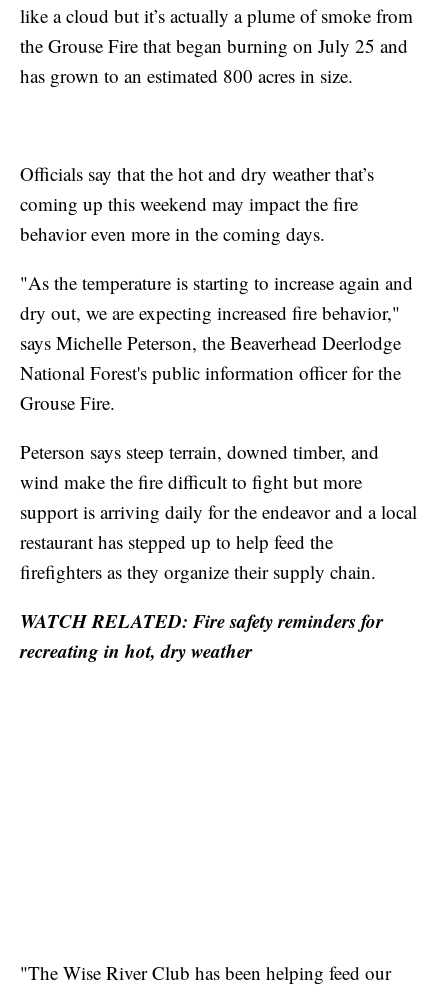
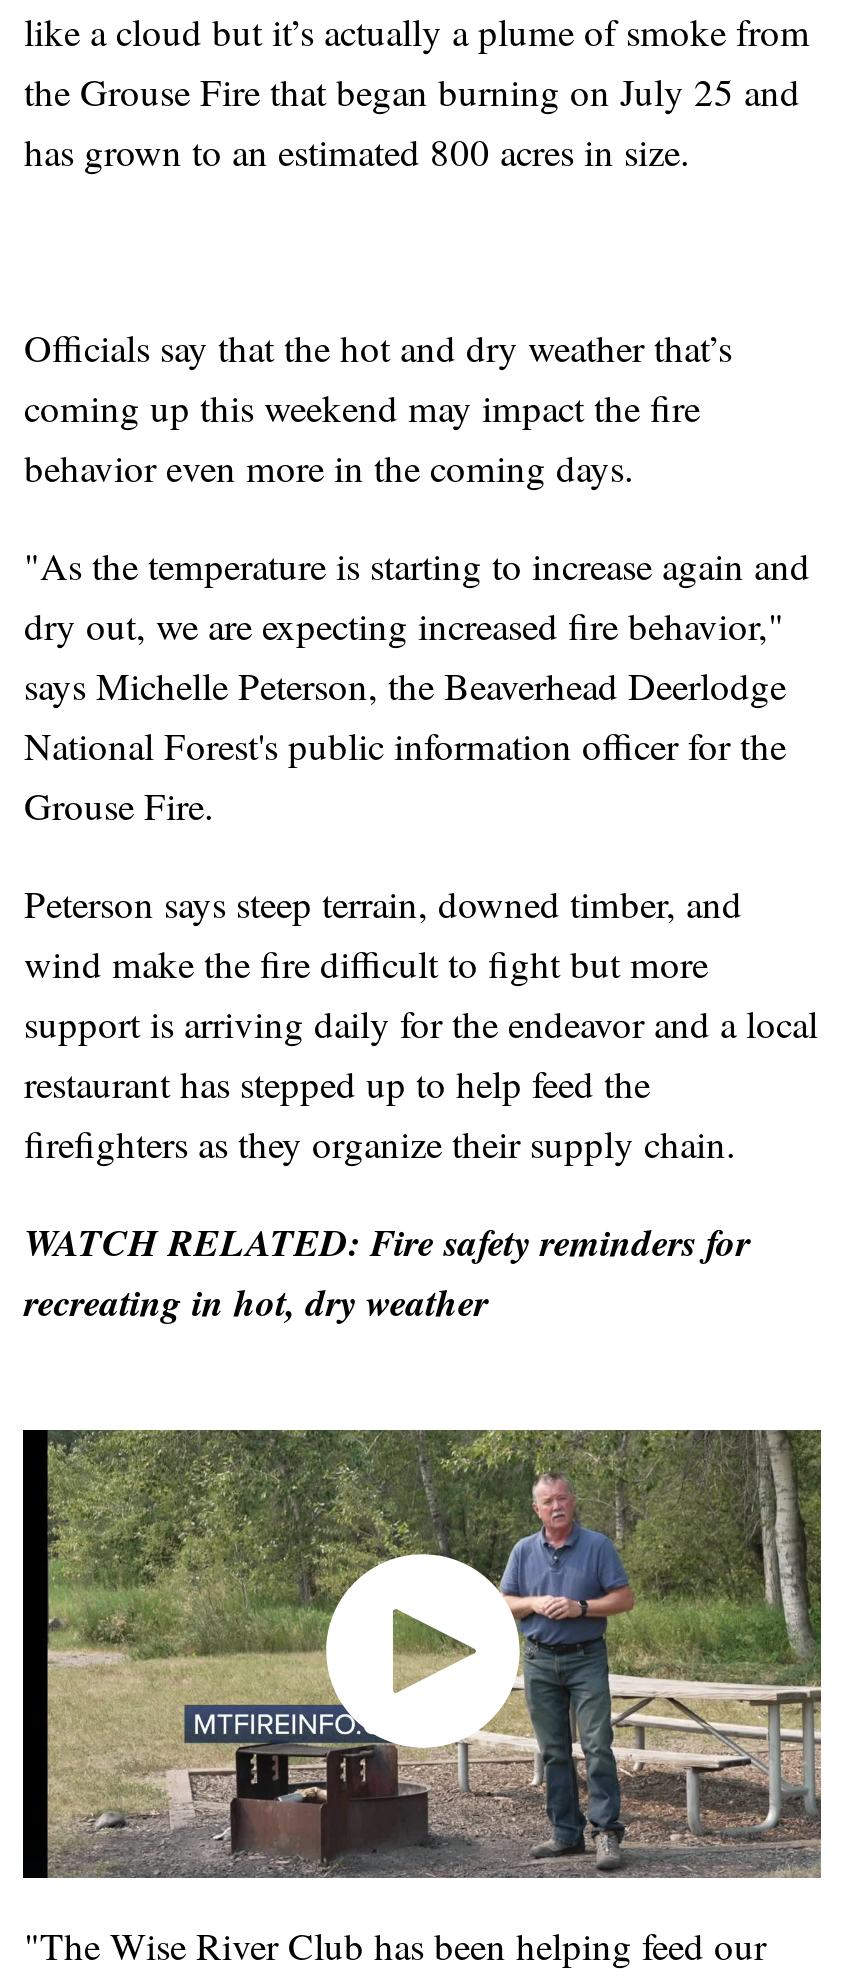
+ [image]
